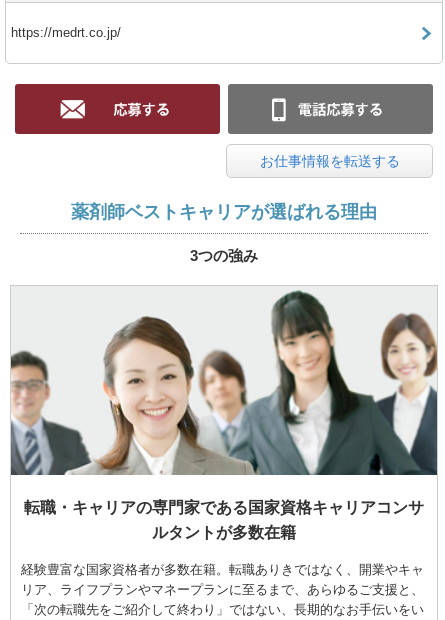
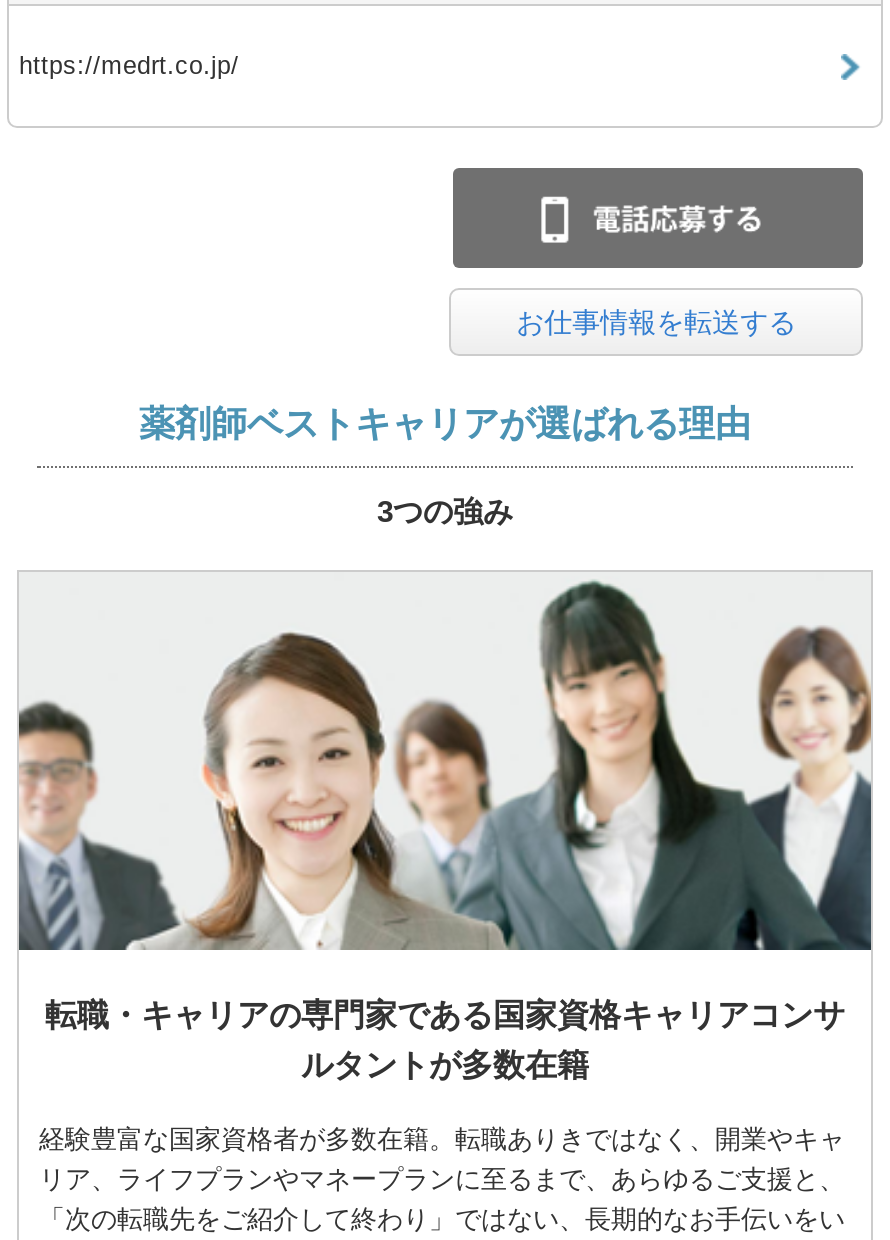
- [image]
